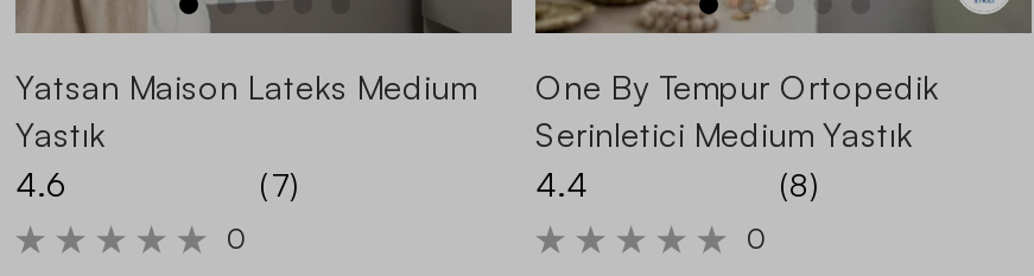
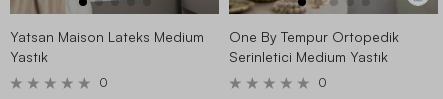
- 4.6
- (7)

- 4.4
- (8)
